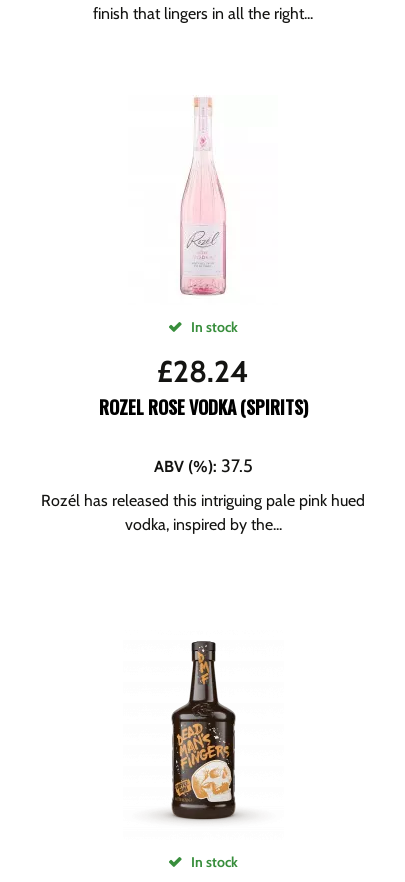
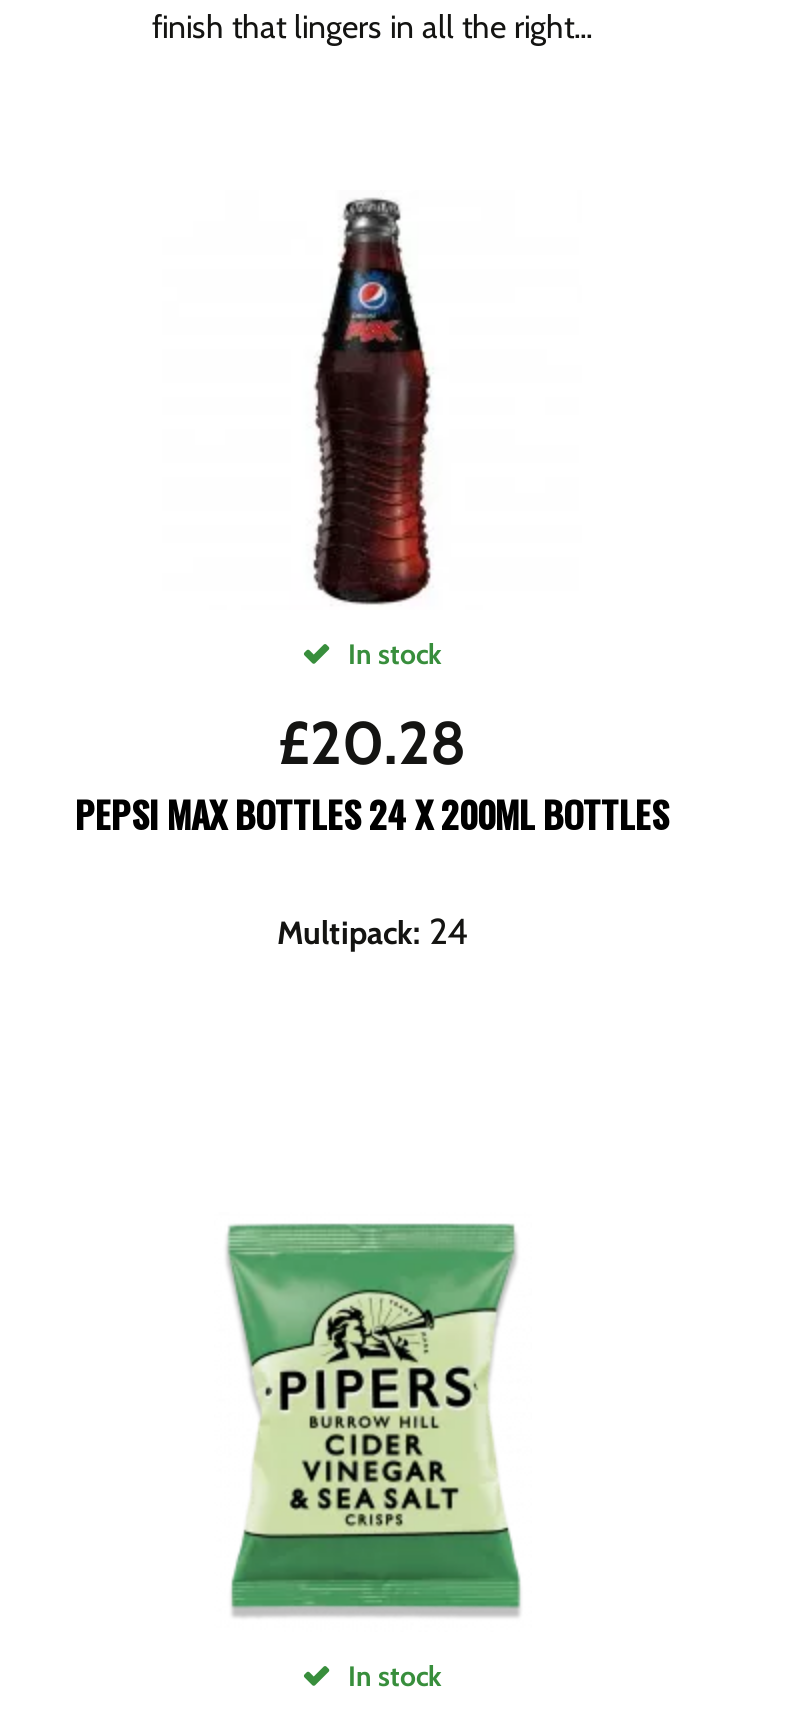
- [image]
+ [image]

- £28.24
- ROZEL ROSE VODKA (SPIRITS)
- ABV (%): 37.5
- Rozél has released this intriguing pale pink hued
- vodka, inspired by the...
+ £20.28
+ PEPSI MAX BOTTLES 24 X 200ML BOTTLES
+ Multipack: 24

- [image]
+ [image]
